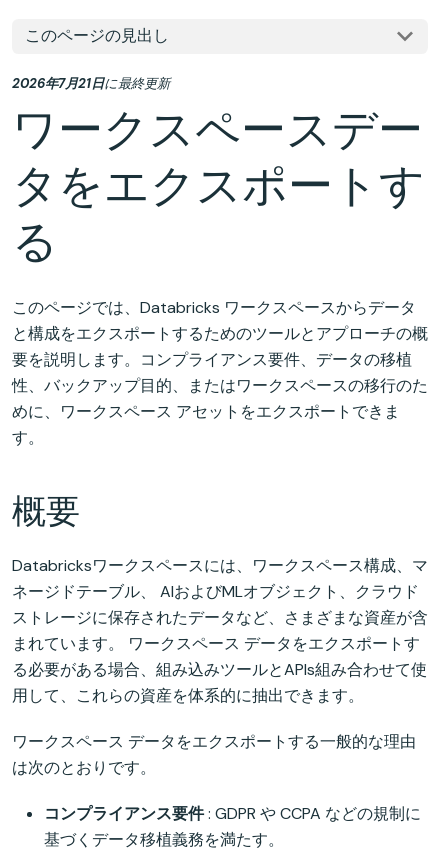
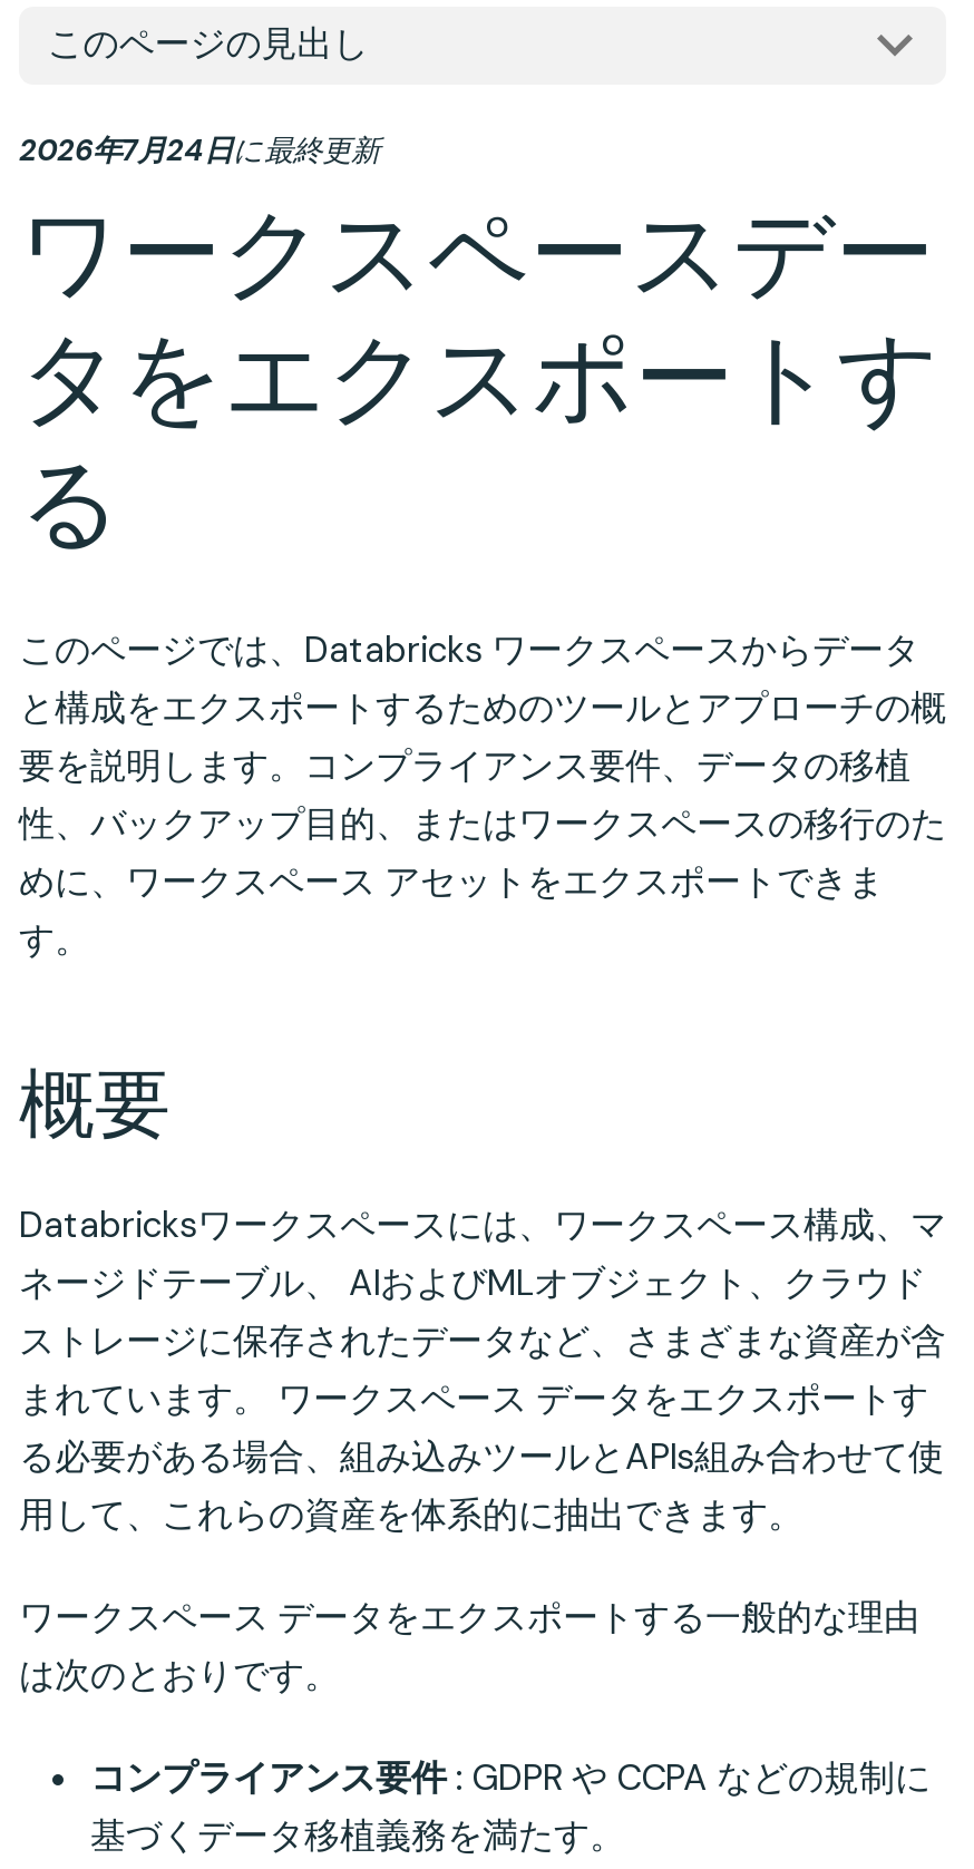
- 2026年7月21日に最終更新
+ 2026年7月24日に最終更新
